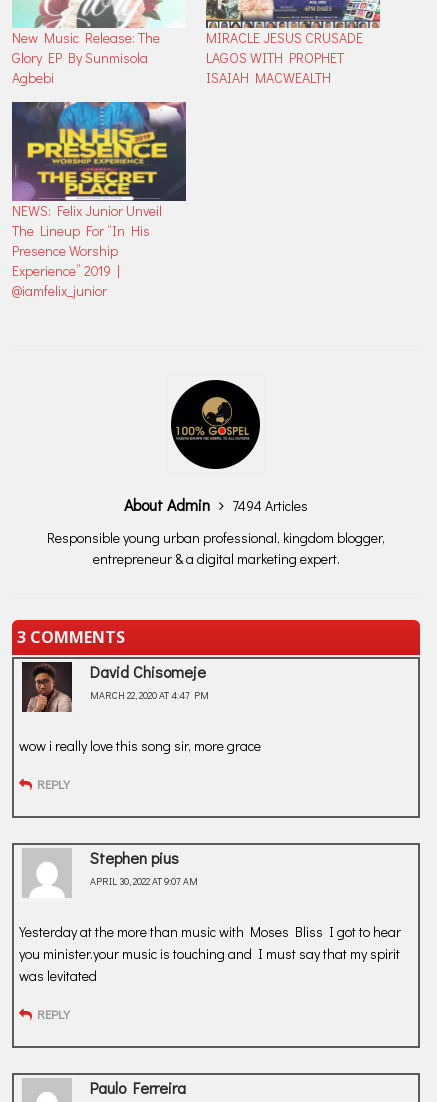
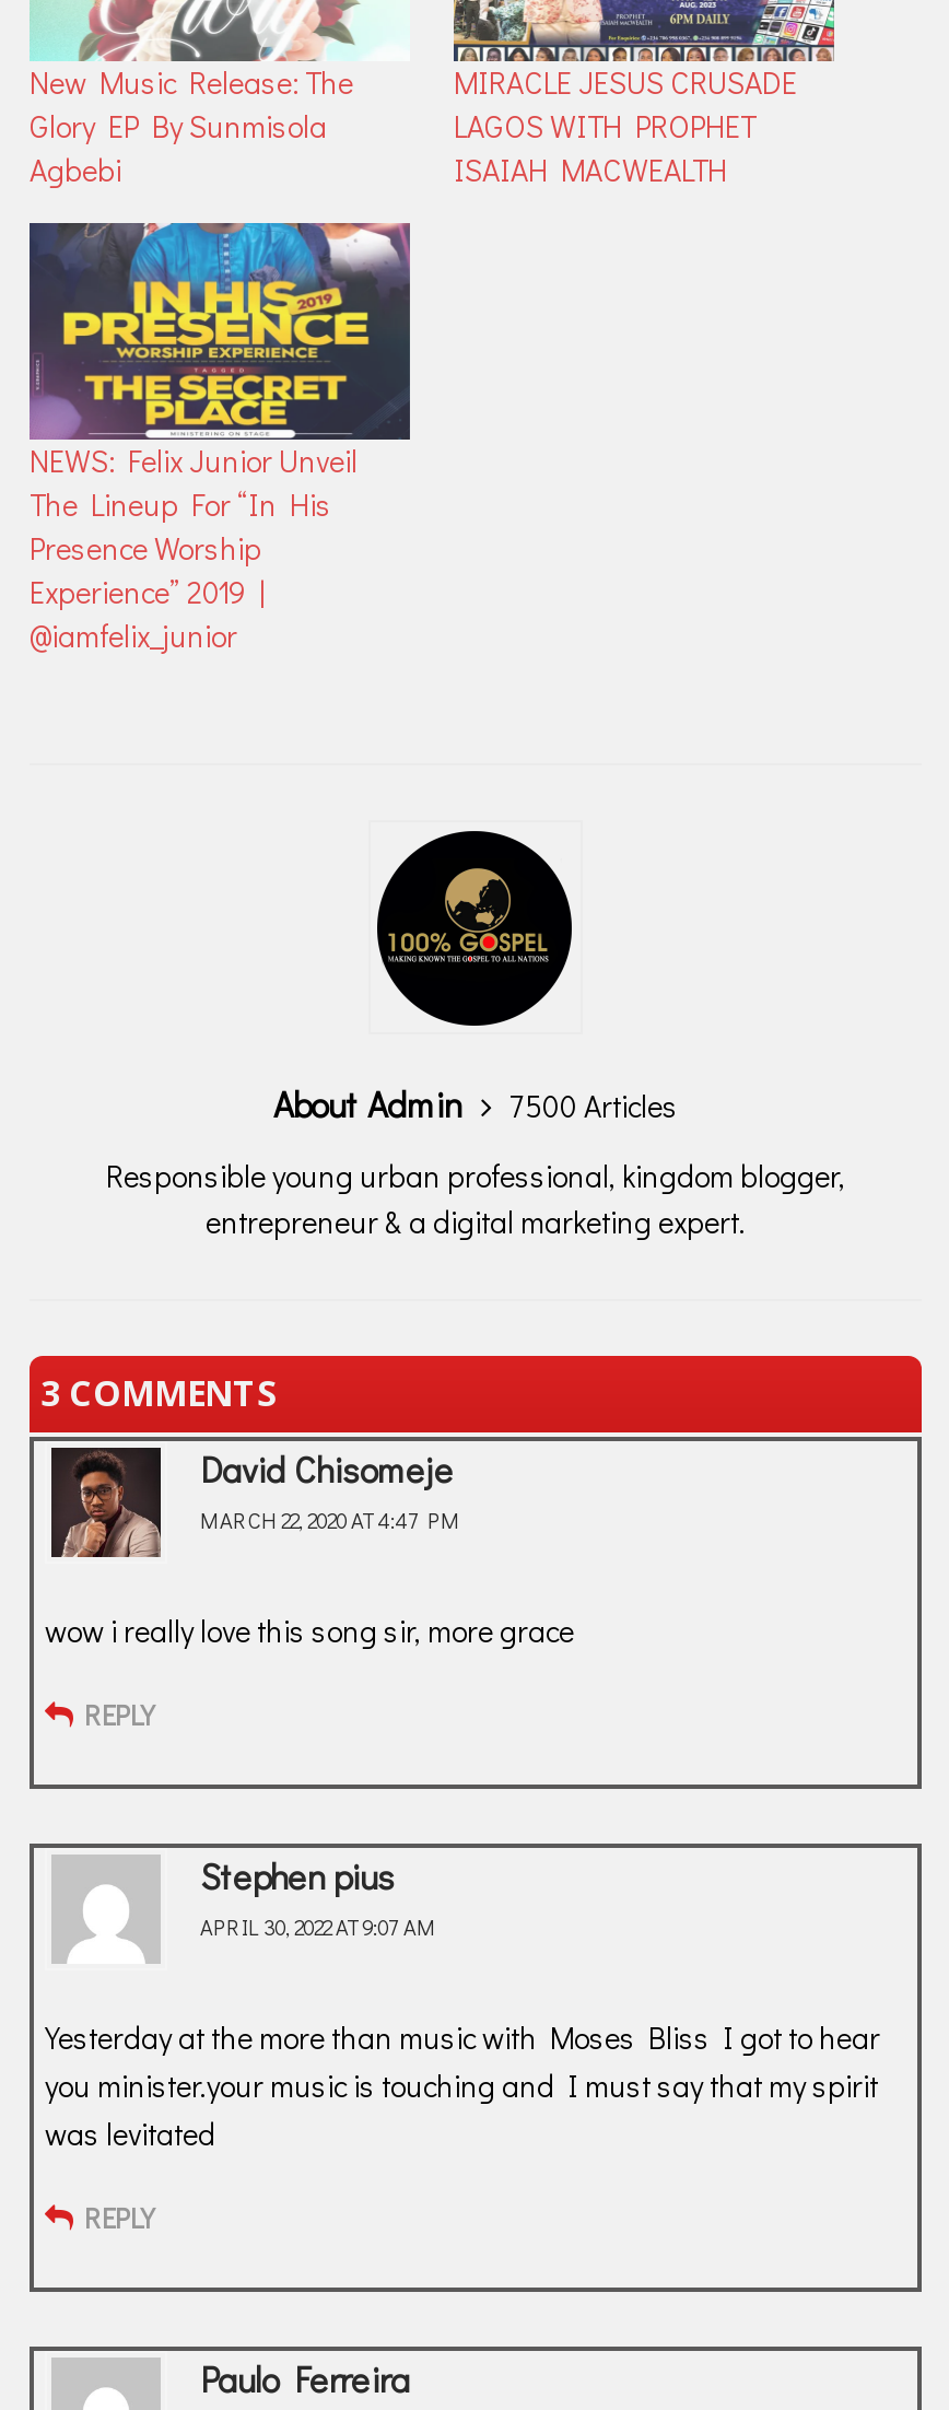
- About Admin 7494 Articles
+ About Admin 7500 Articles
